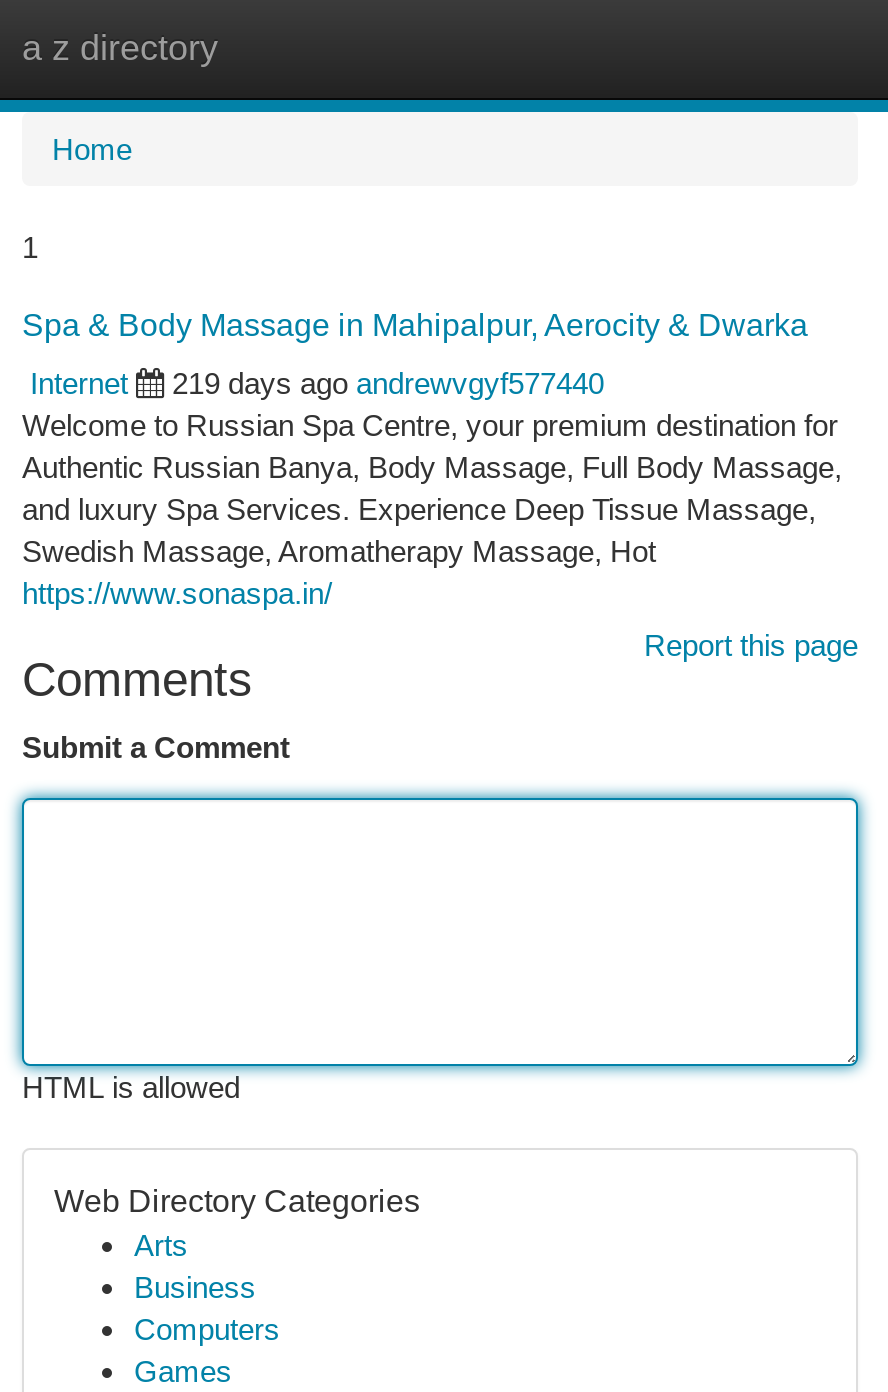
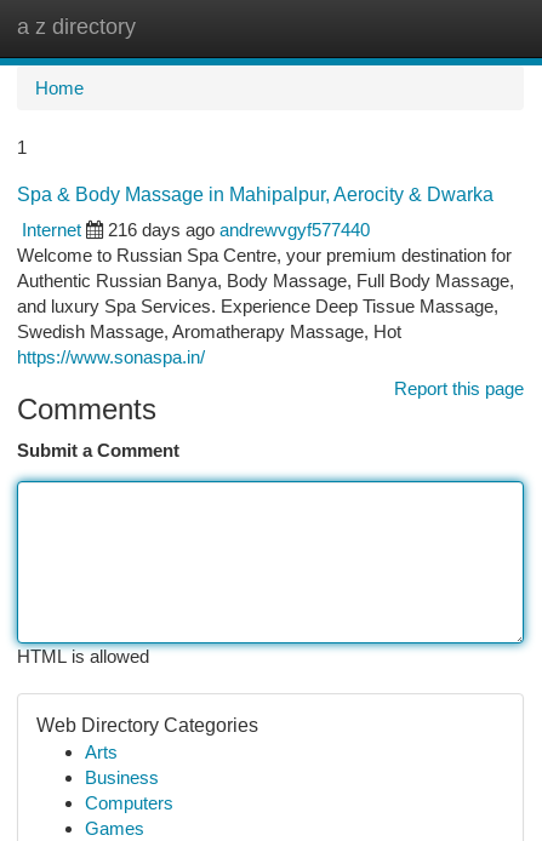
- 219 days ago andrewvgyf577440
+ 216 days ago andrewvgyf577440
